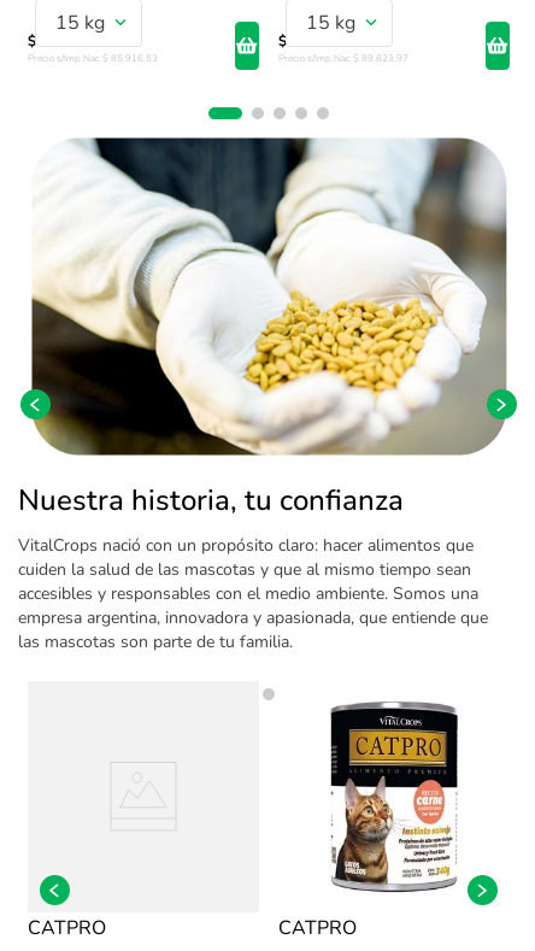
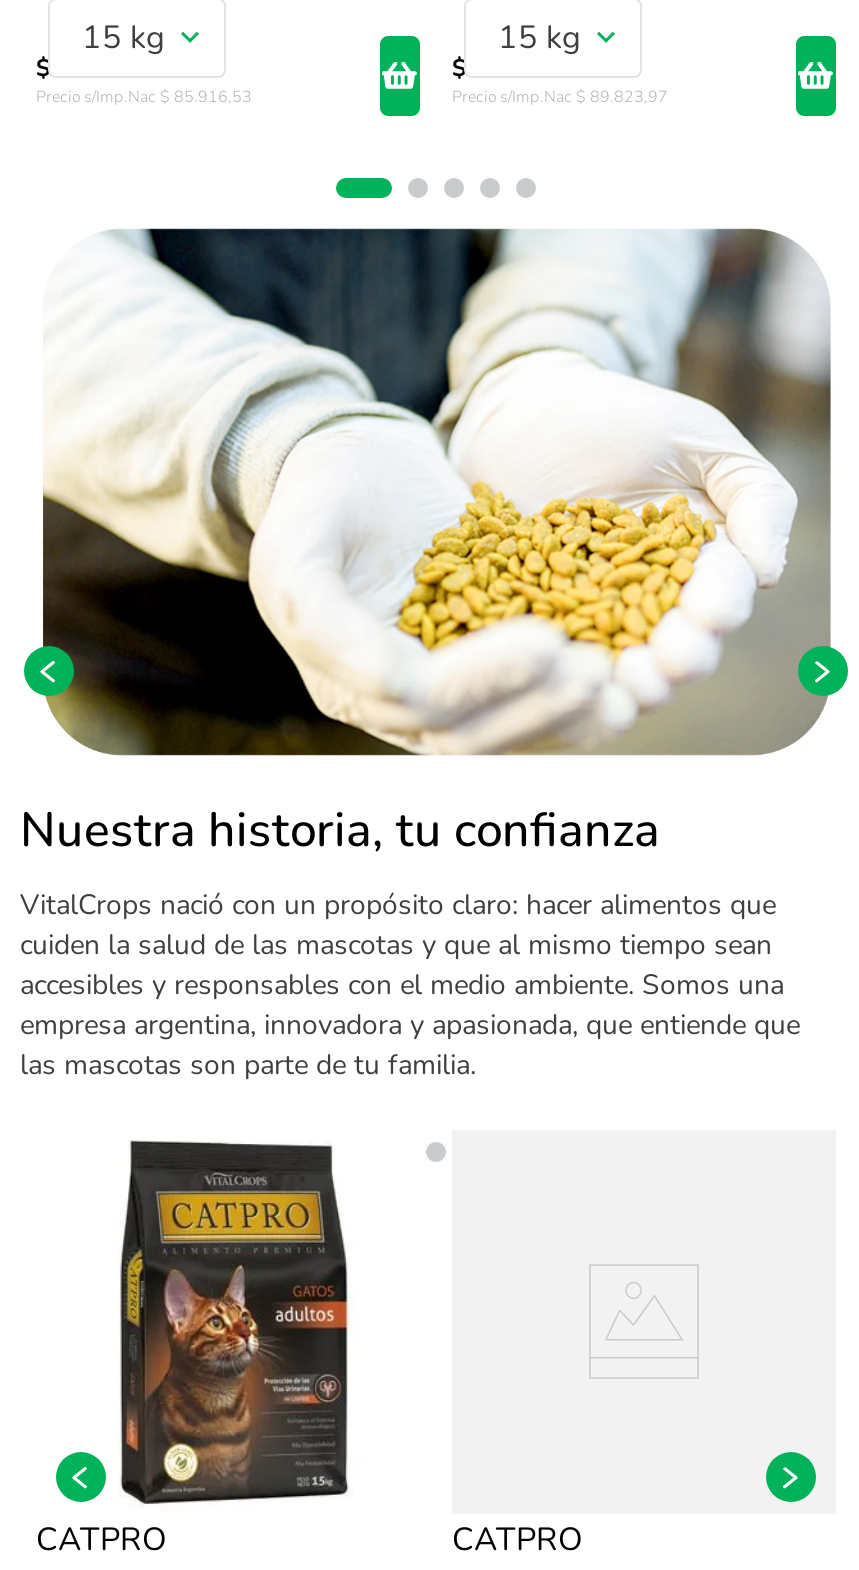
+ [image]

- [image]
